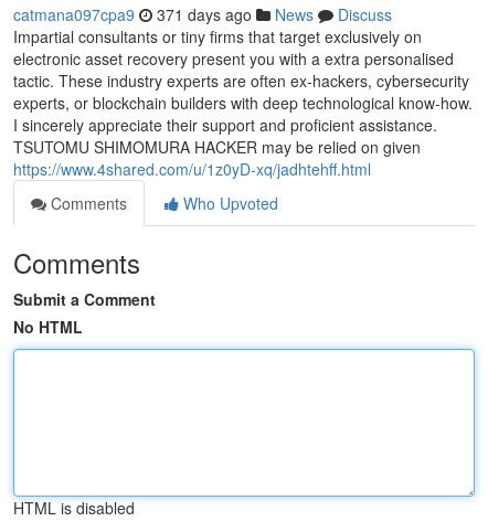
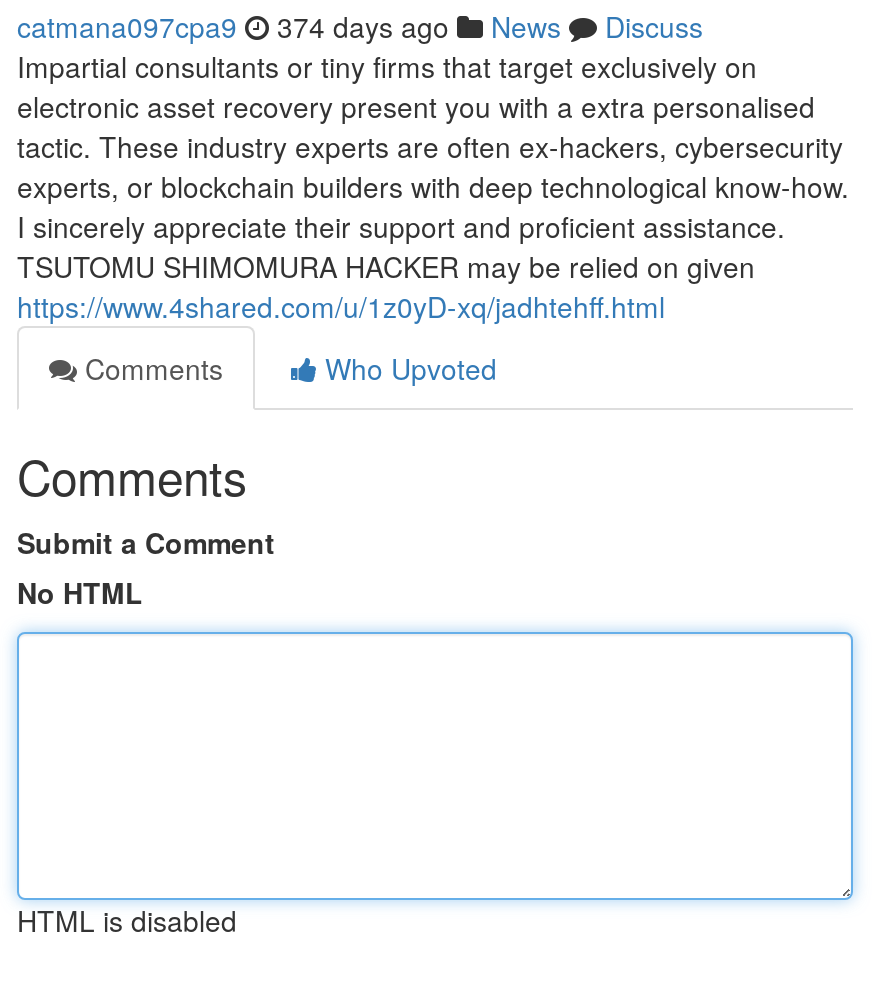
- catmana097cpa9 371 days ago News Discuss
+ catmana097cpa9 374 days ago News Discuss
